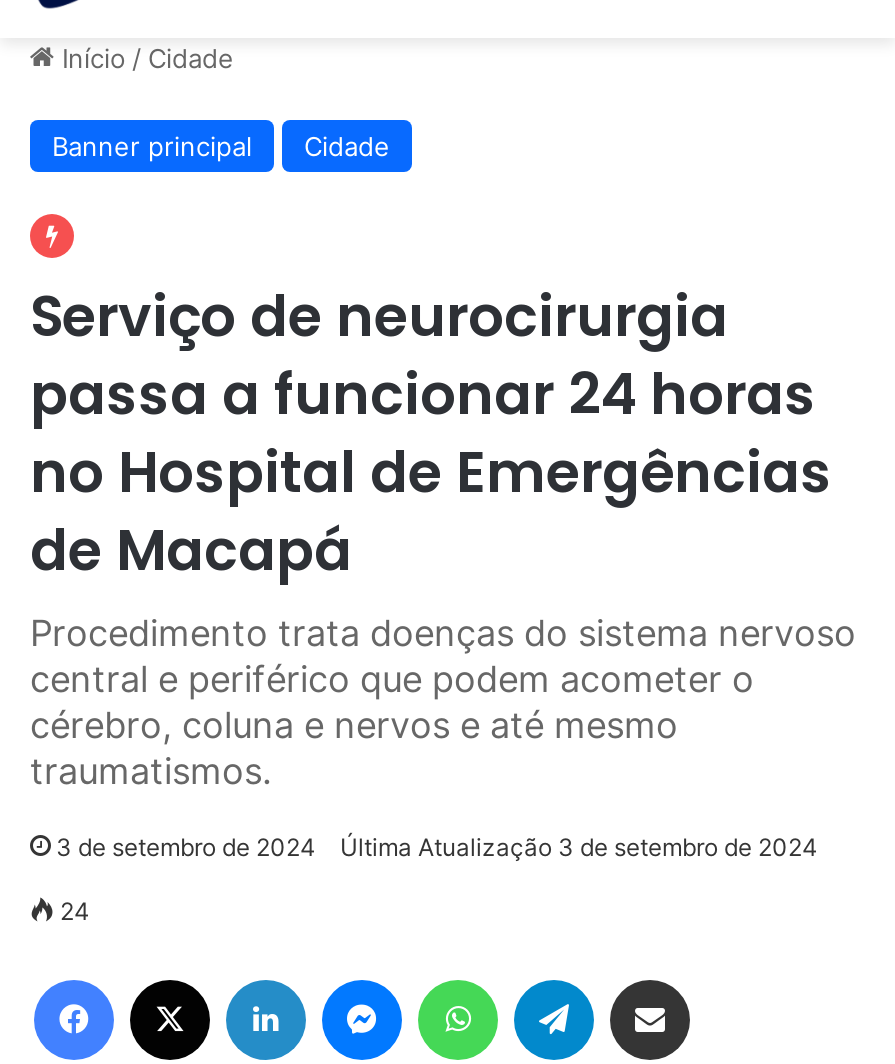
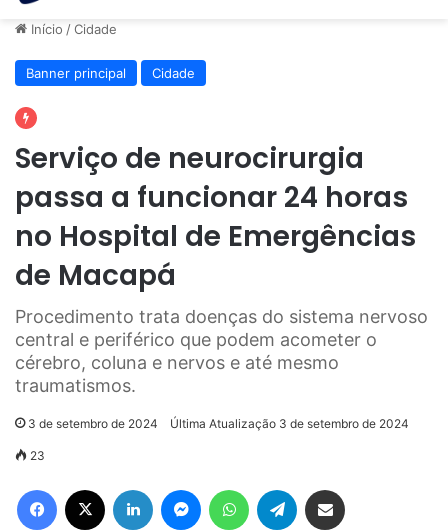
- 24
+ 23
